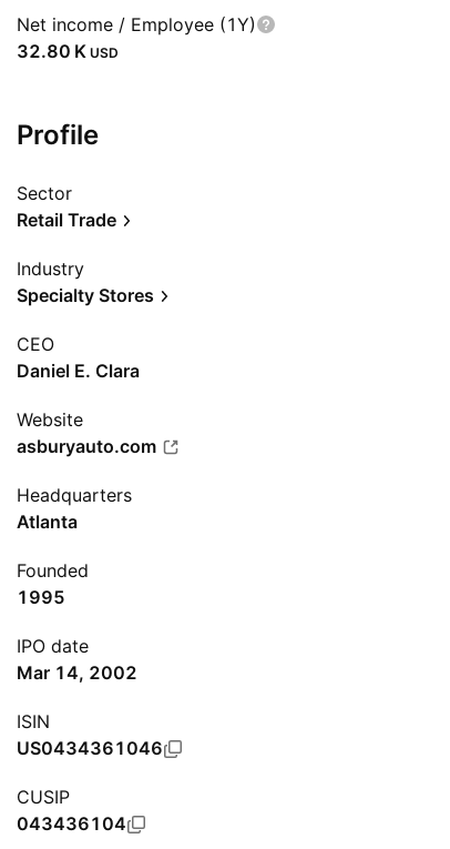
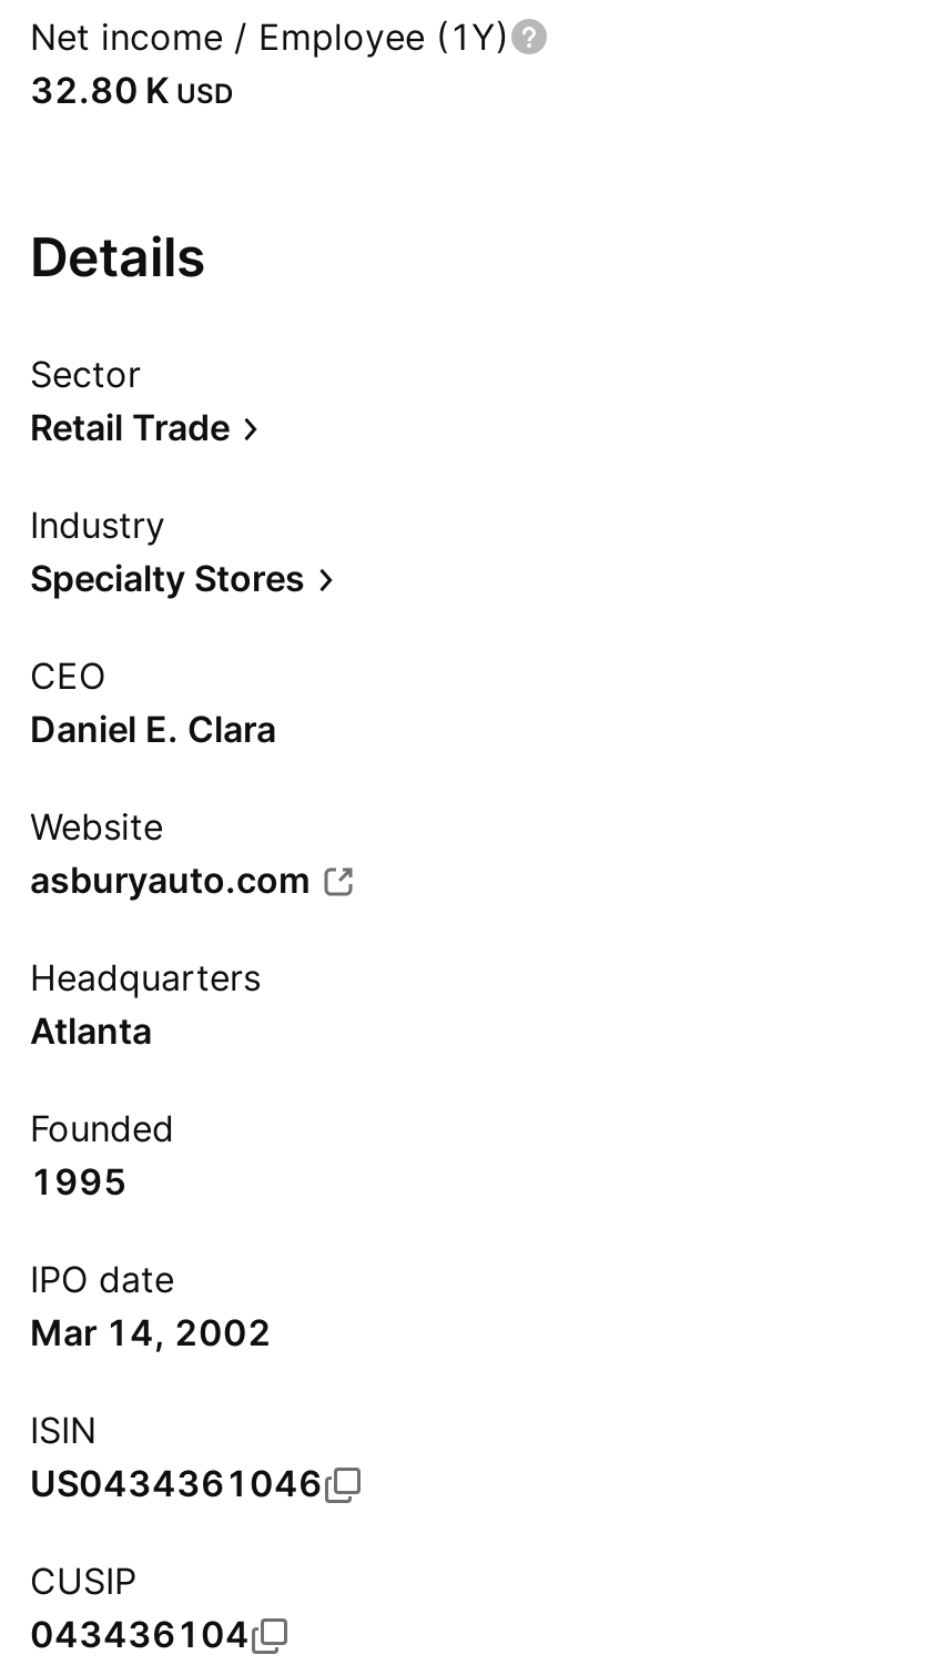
- Profile
+ Details
